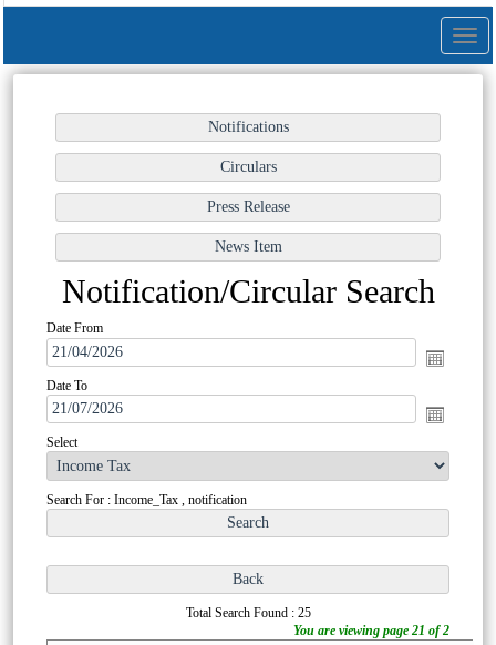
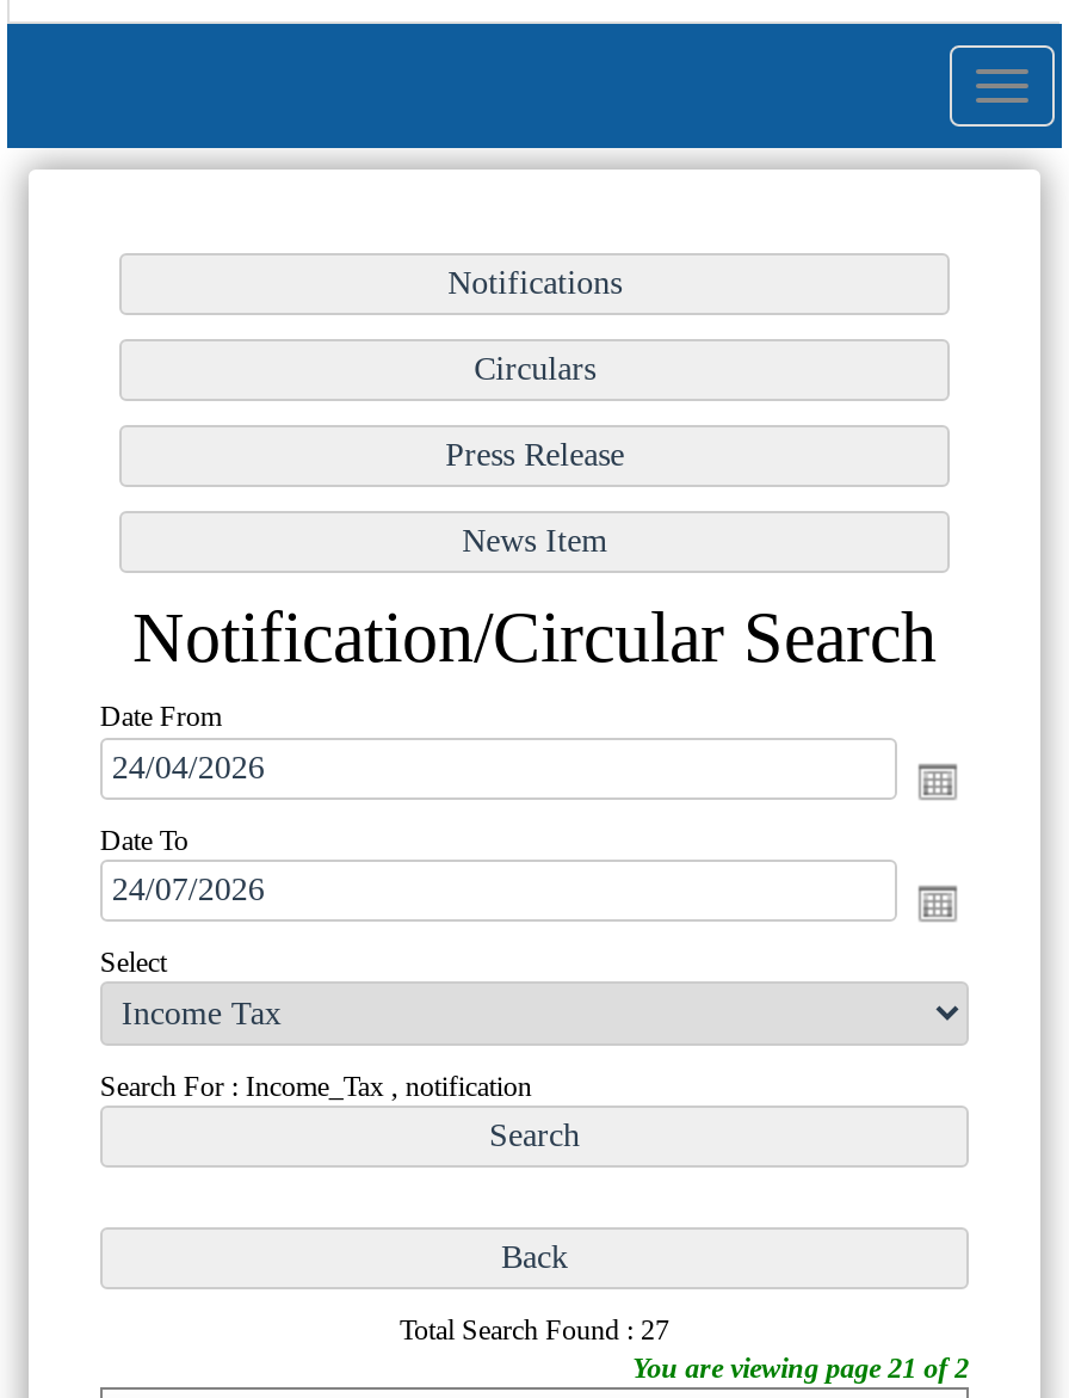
- Total Search Found : 25
+ Total Search Found : 27
